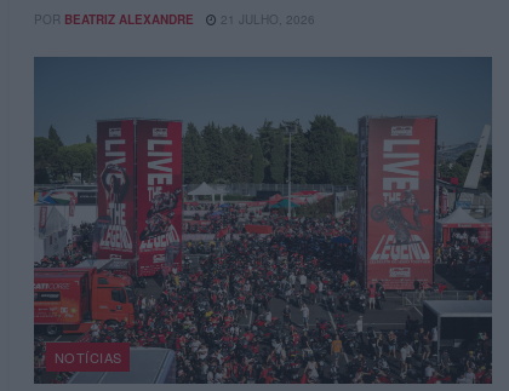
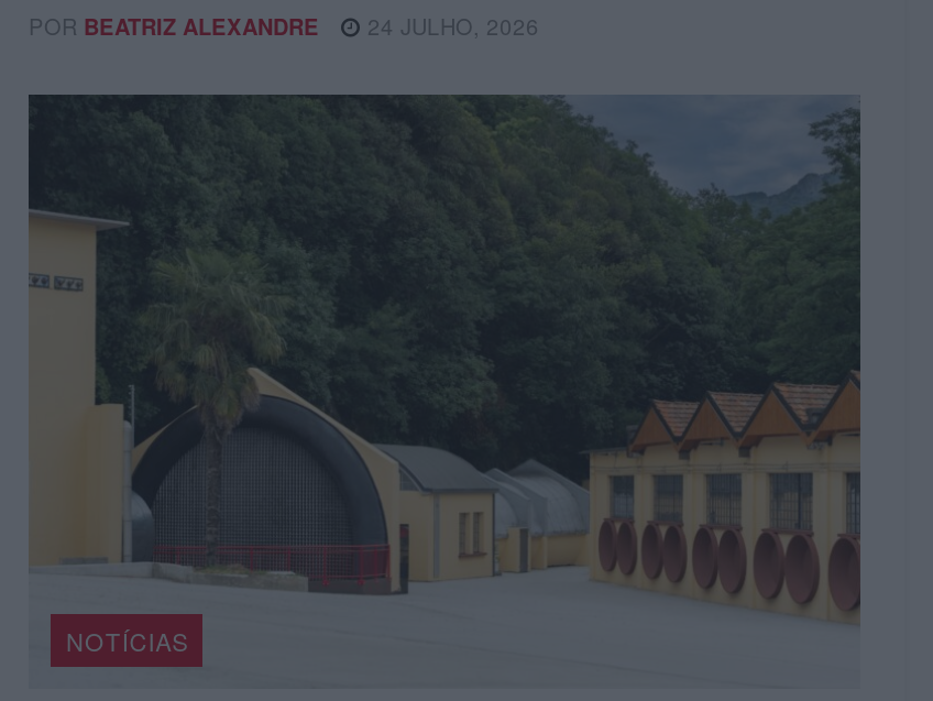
- POR BEATRIZ ALEXANDRE 21 JULHO, 2026
+ POR BEATRIZ ALEXANDRE 24 JULHO, 2026

- [image]
+ [image]
